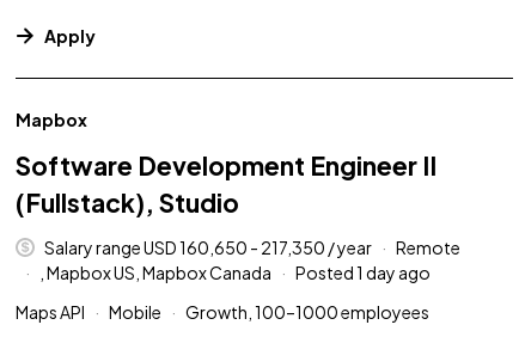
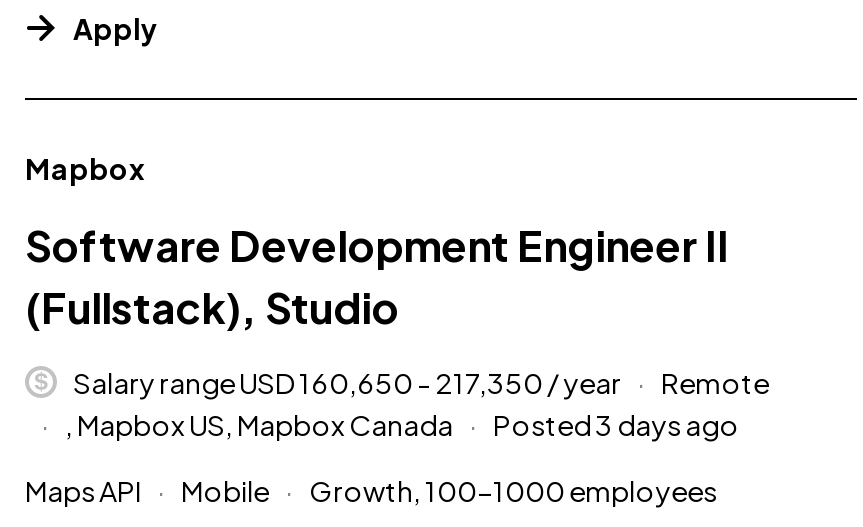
- Posted 1 day ago
+ Posted 3 days ago
